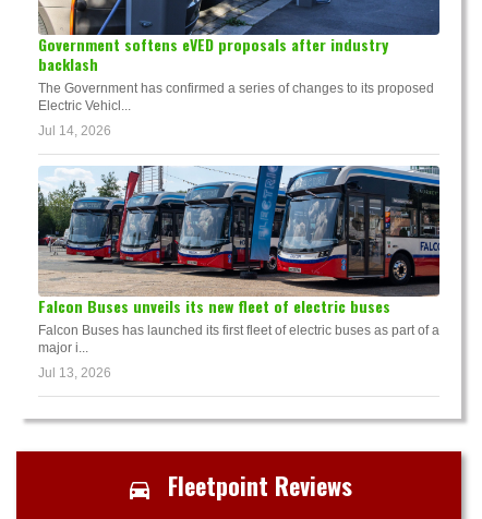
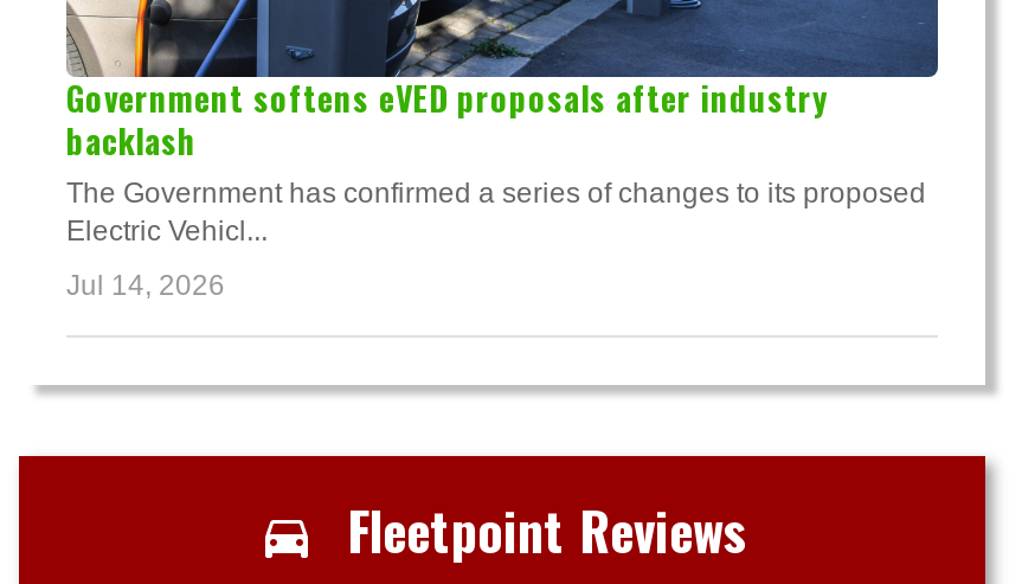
- [image]
- Falcon Buses unveils its new fleet of electric buses
- Falcon Buses has launched its first fleet of electric buses as part of a
- major i...
- Jul 13, 2026
